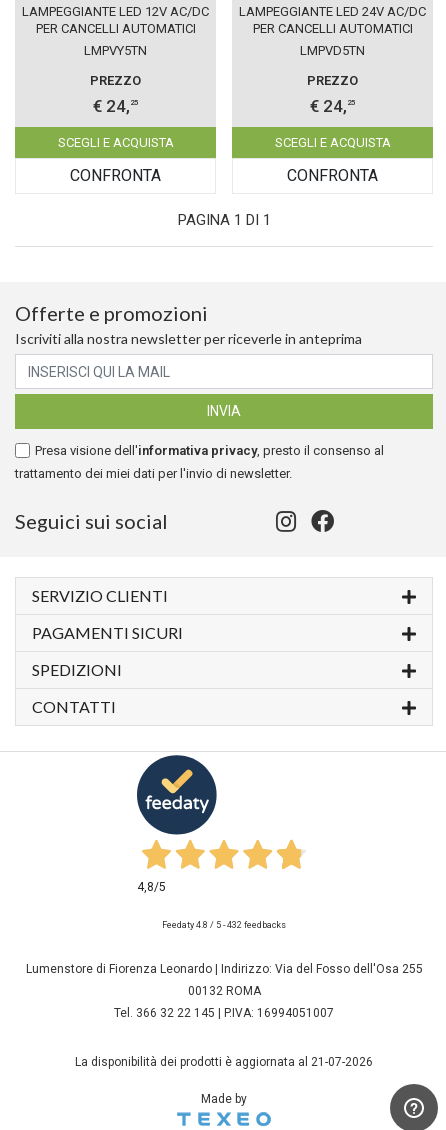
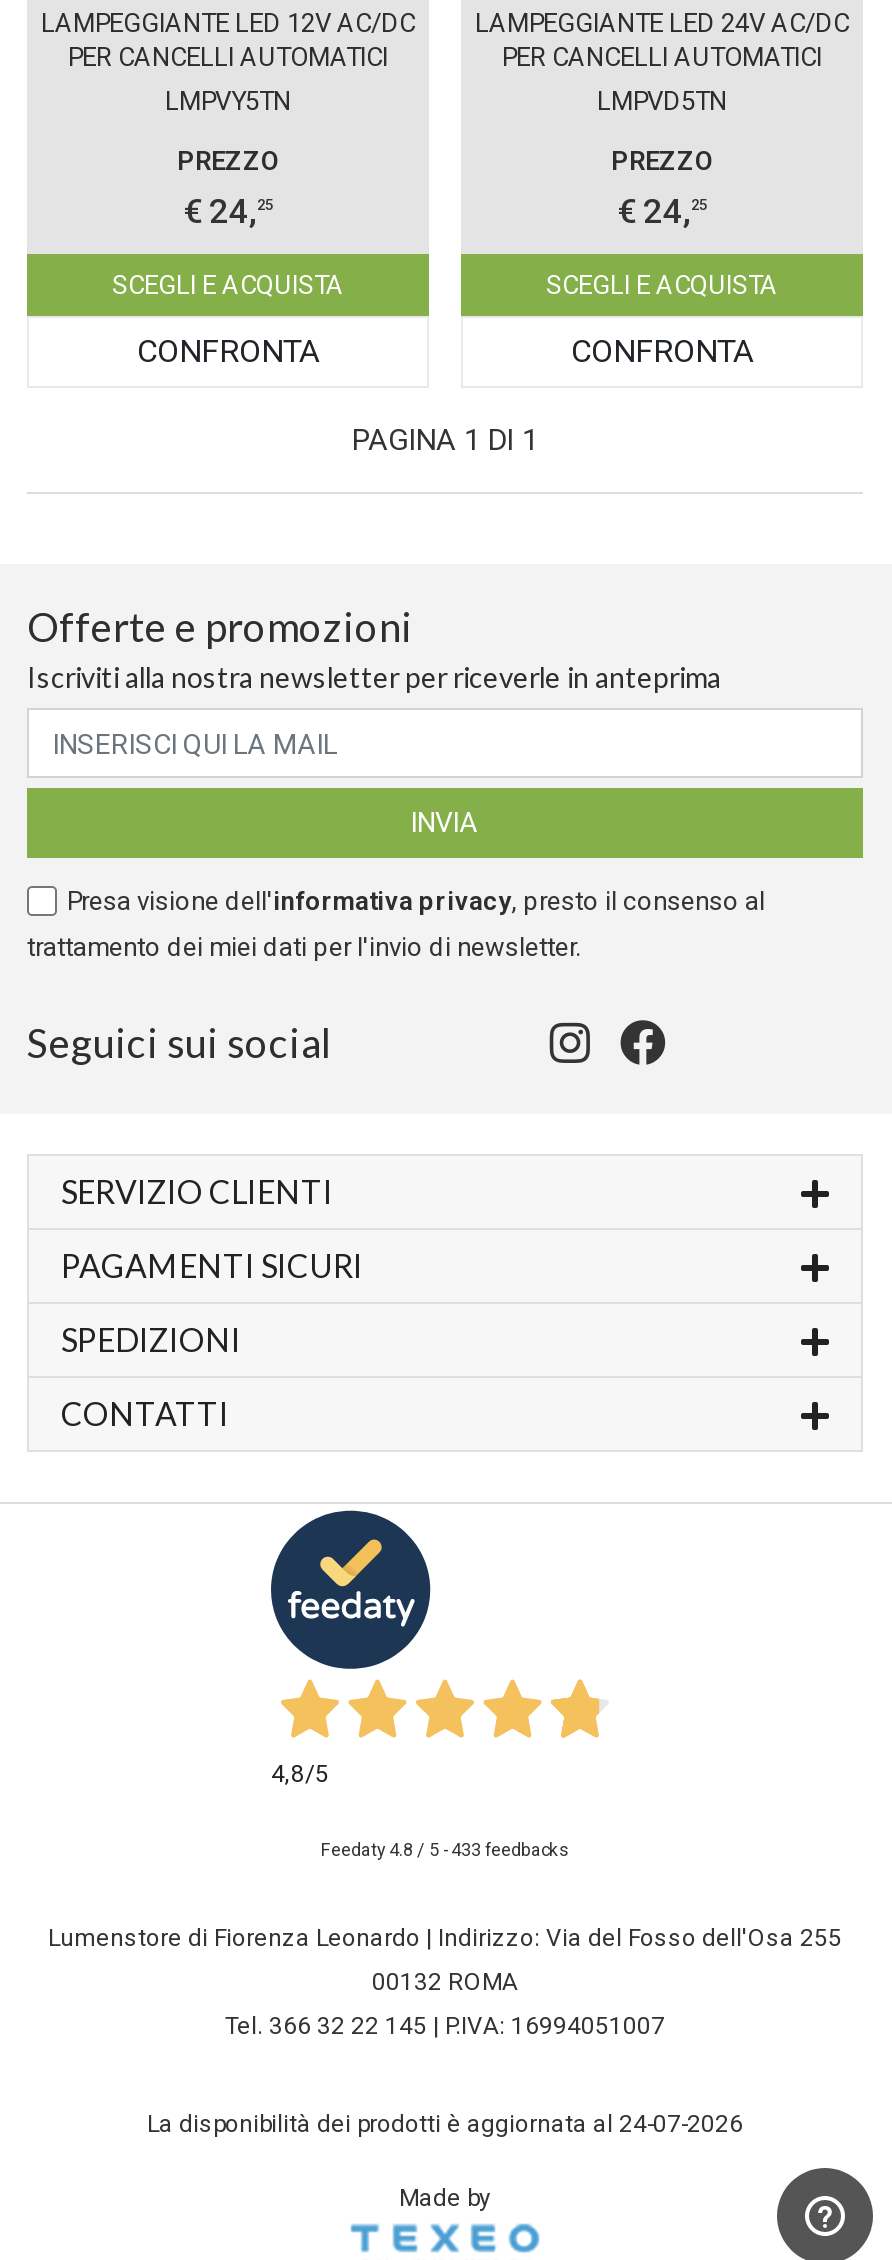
- Feedaty 4.8 / 5 - 432 feedbacks
+ Feedaty 4.8 / 5 - 433 feedbacks

- La disponibilità dei prodotti è aggiornata al 21-07-2026
+ La disponibilità dei prodotti è aggiornata al 24-07-2026
